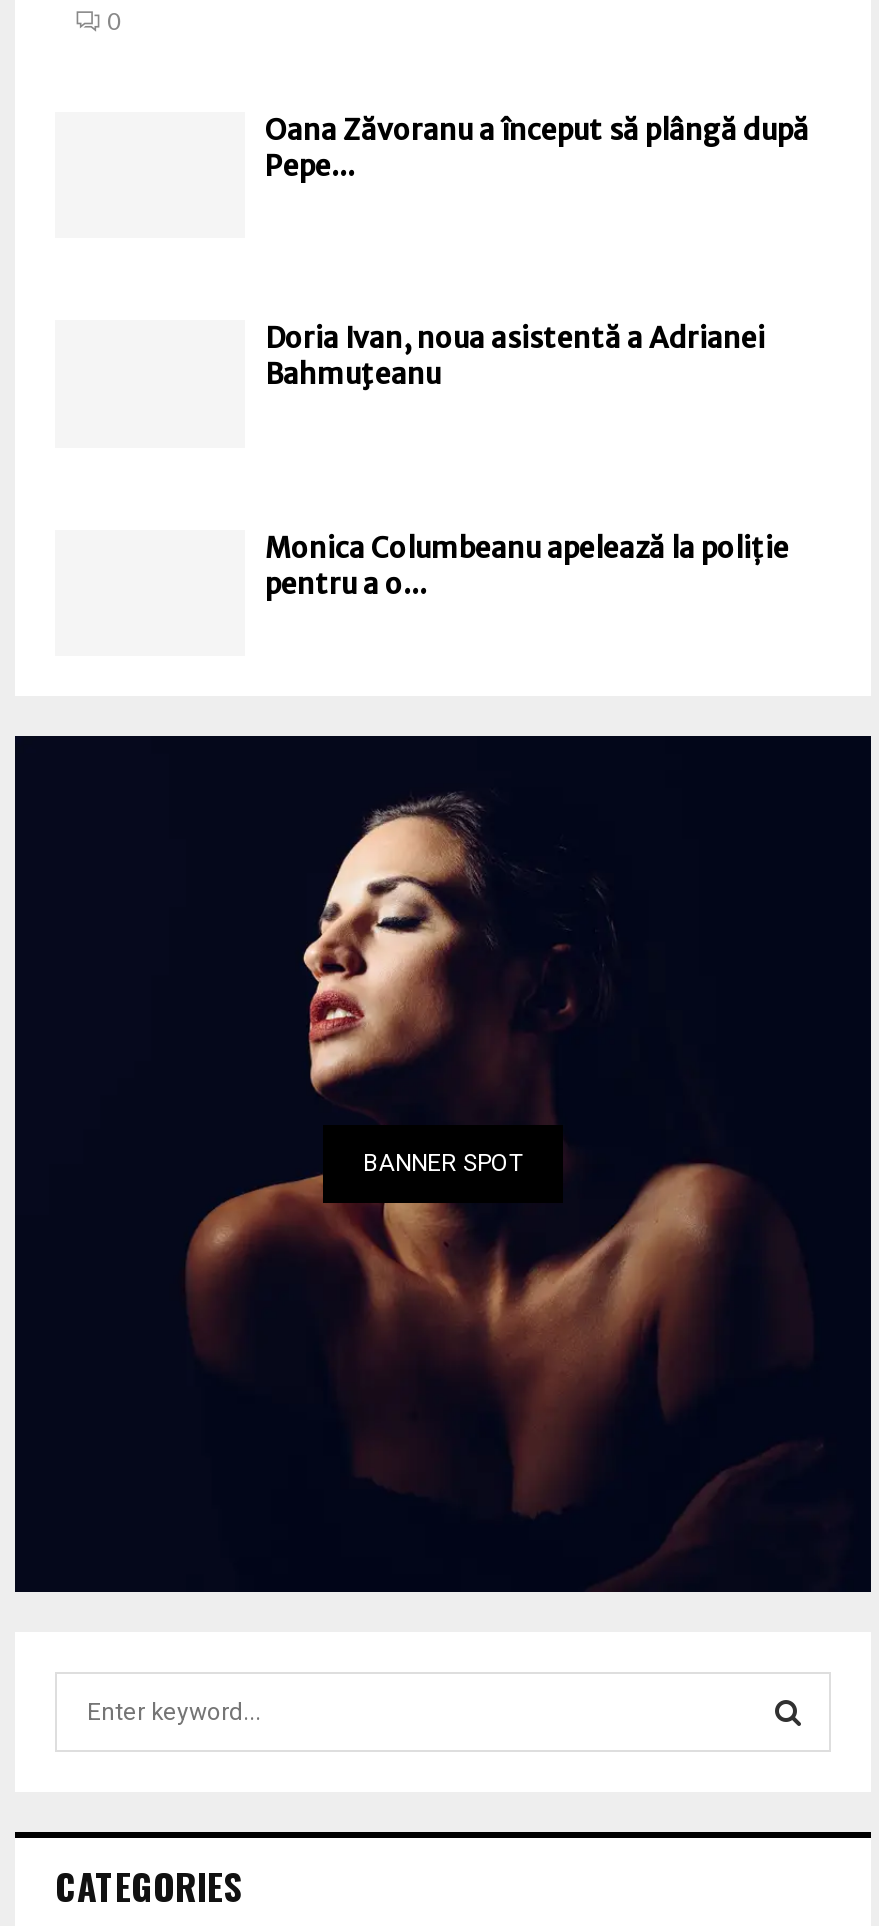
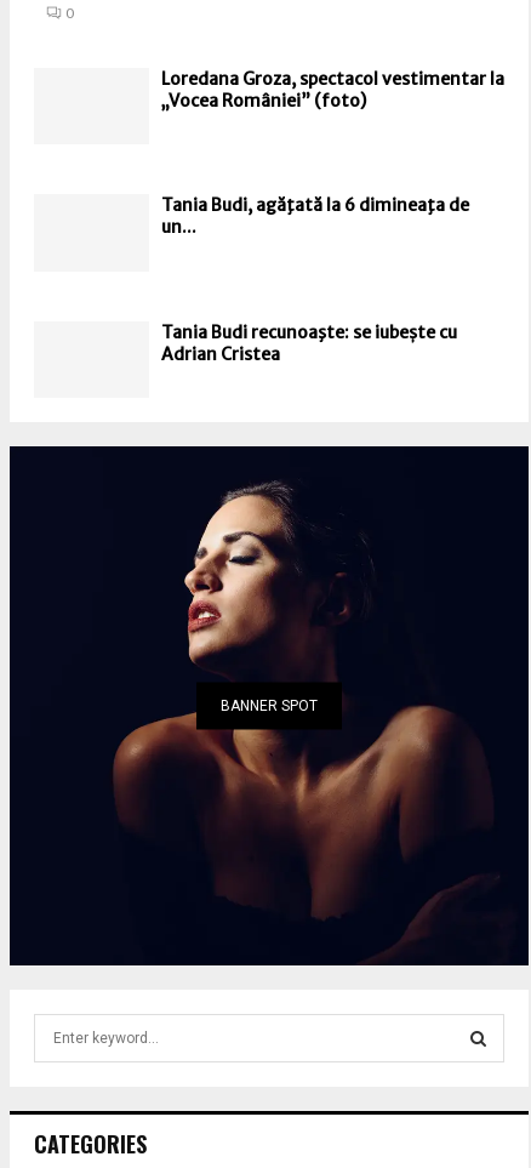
- Oana Zăvoranu a început să plângă după
- Pepe...
+ Loredana Groza, spectacol vestimentar la
+ „Vocea României” (foto)

- Doria Ivan, noua asistentă a Adrianei
- Bahmuţeanu
+ Tania Budi, agăţată la 6 dimineaţa de
+ un...

- Monica Columbeanu apelează la poliție
- pentru a o...
+ Tania Budi recunoaşte: se iubește cu
+ Adrian Cristea
